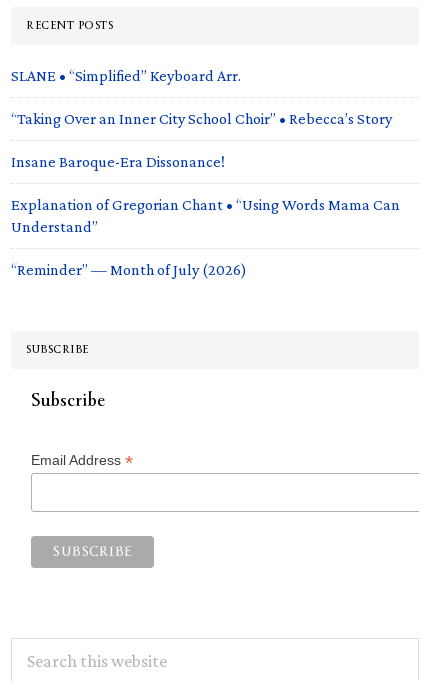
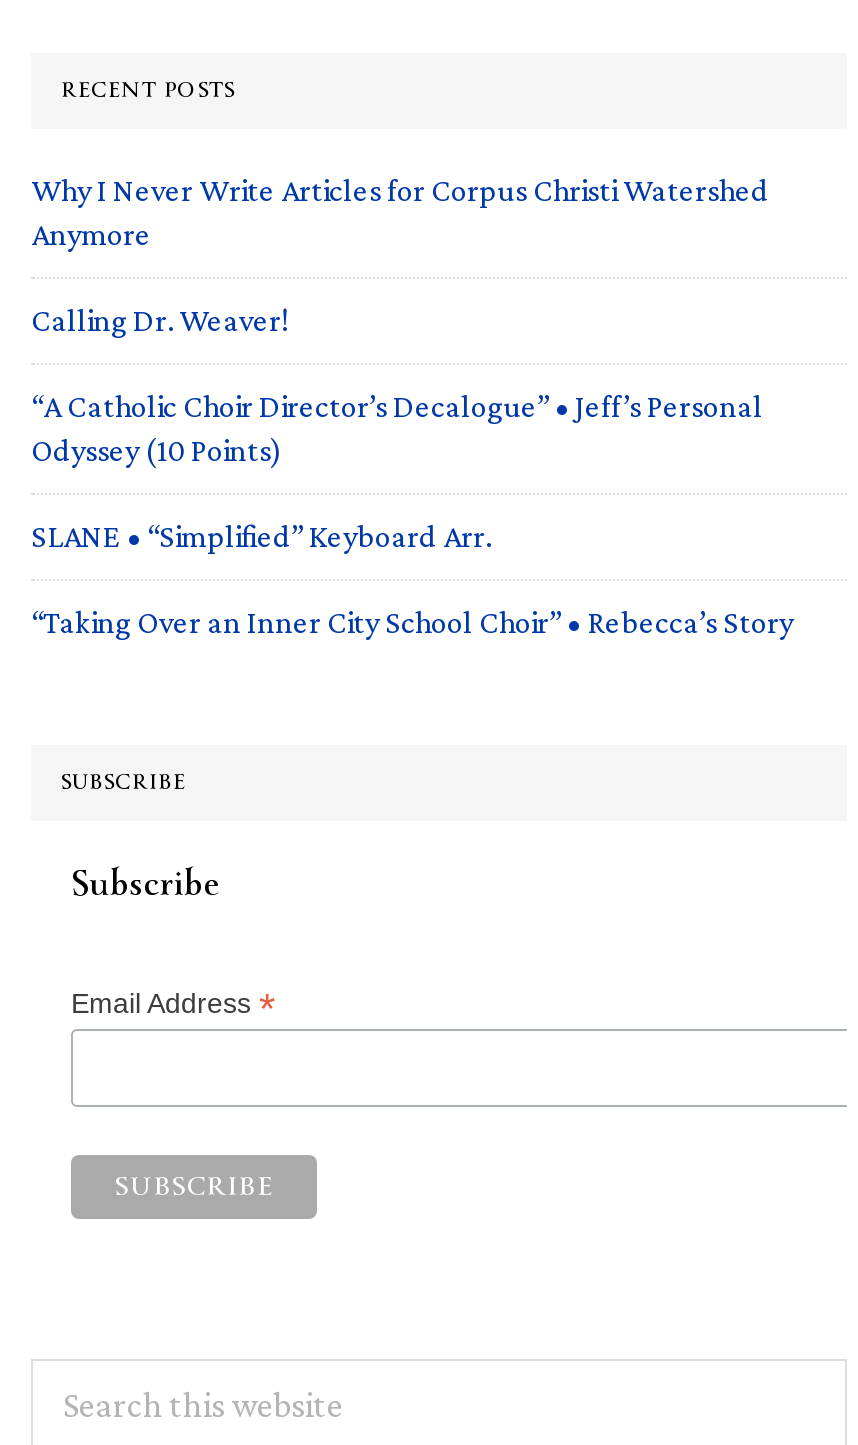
+ Why I Never Write Articles for Corpus Christi Watershed
+ Anymore
+ Calling Dr. Weaver!
+ “A Catholic Choir Director’s Decalogue” • Jeff’s Personal
+ Odyssey (10 Points)

moved down: SLANE • “Simplified” Keyboard Arr. | “Taking Over an Inner City School Choir” • Rebecca’s Story

- Insane Baroque-Era Dissonance!
- Explanation of Gregorian Chant • “Using Words Mama Can
- Understand”
- “Reminder” — Month of July (2026)
